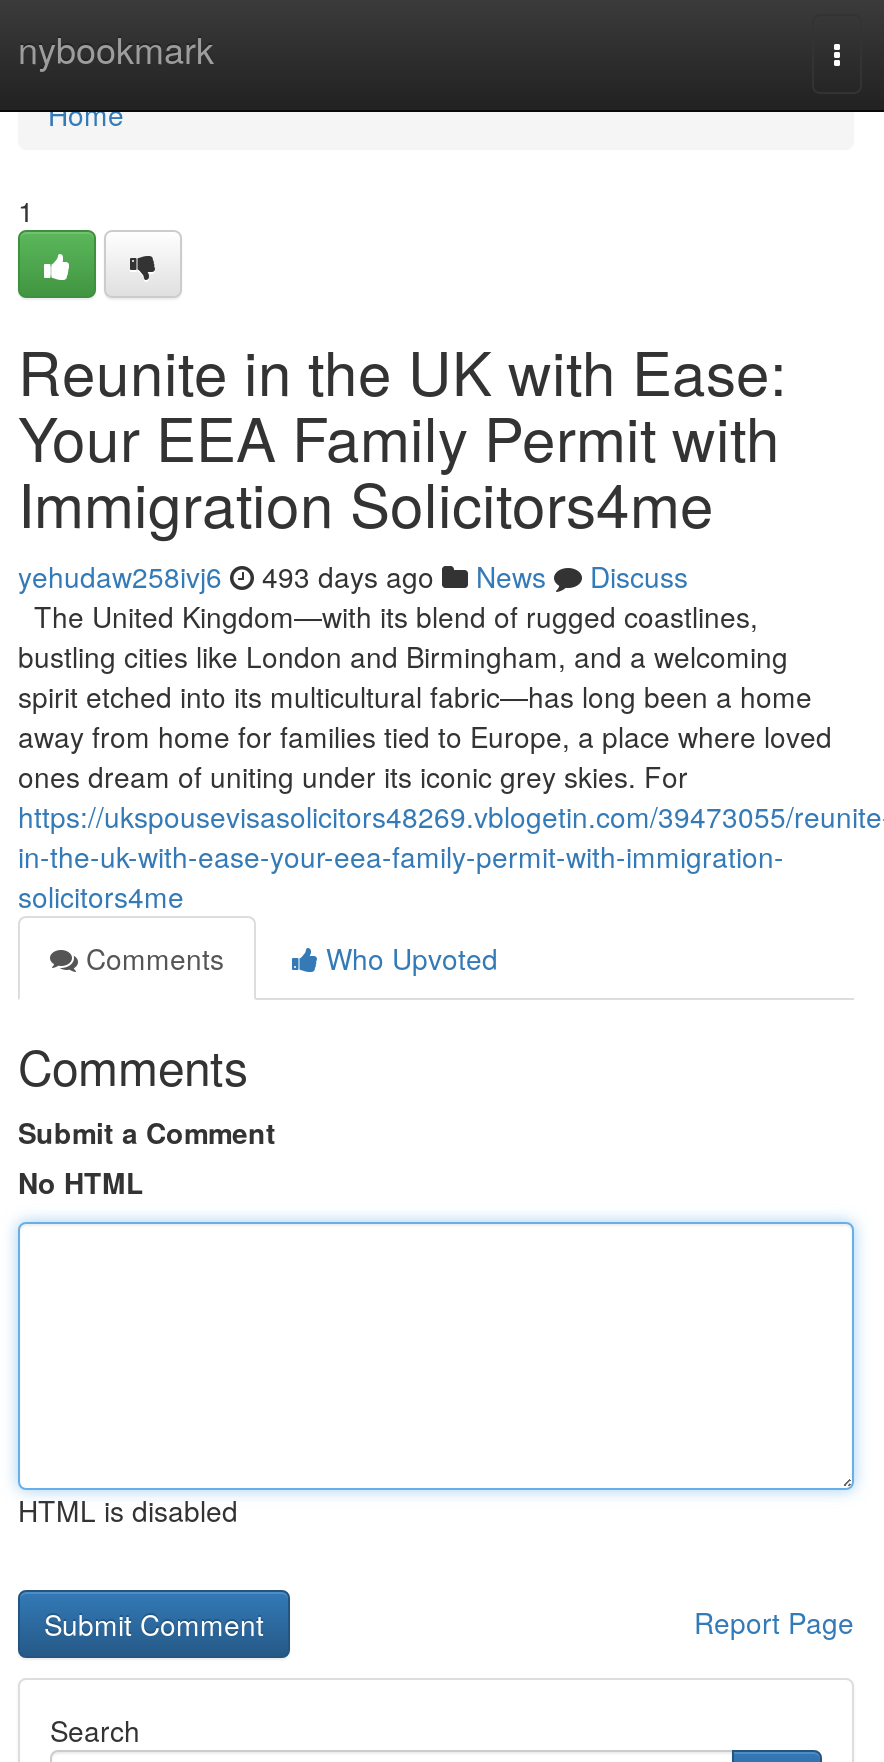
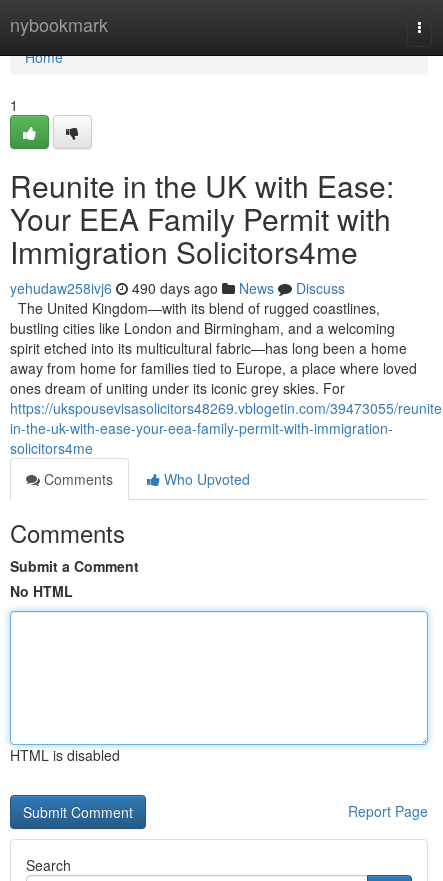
- yehudaw258ivj6 493 days ago News Discuss
+ yehudaw258ivj6 490 days ago News Discuss
